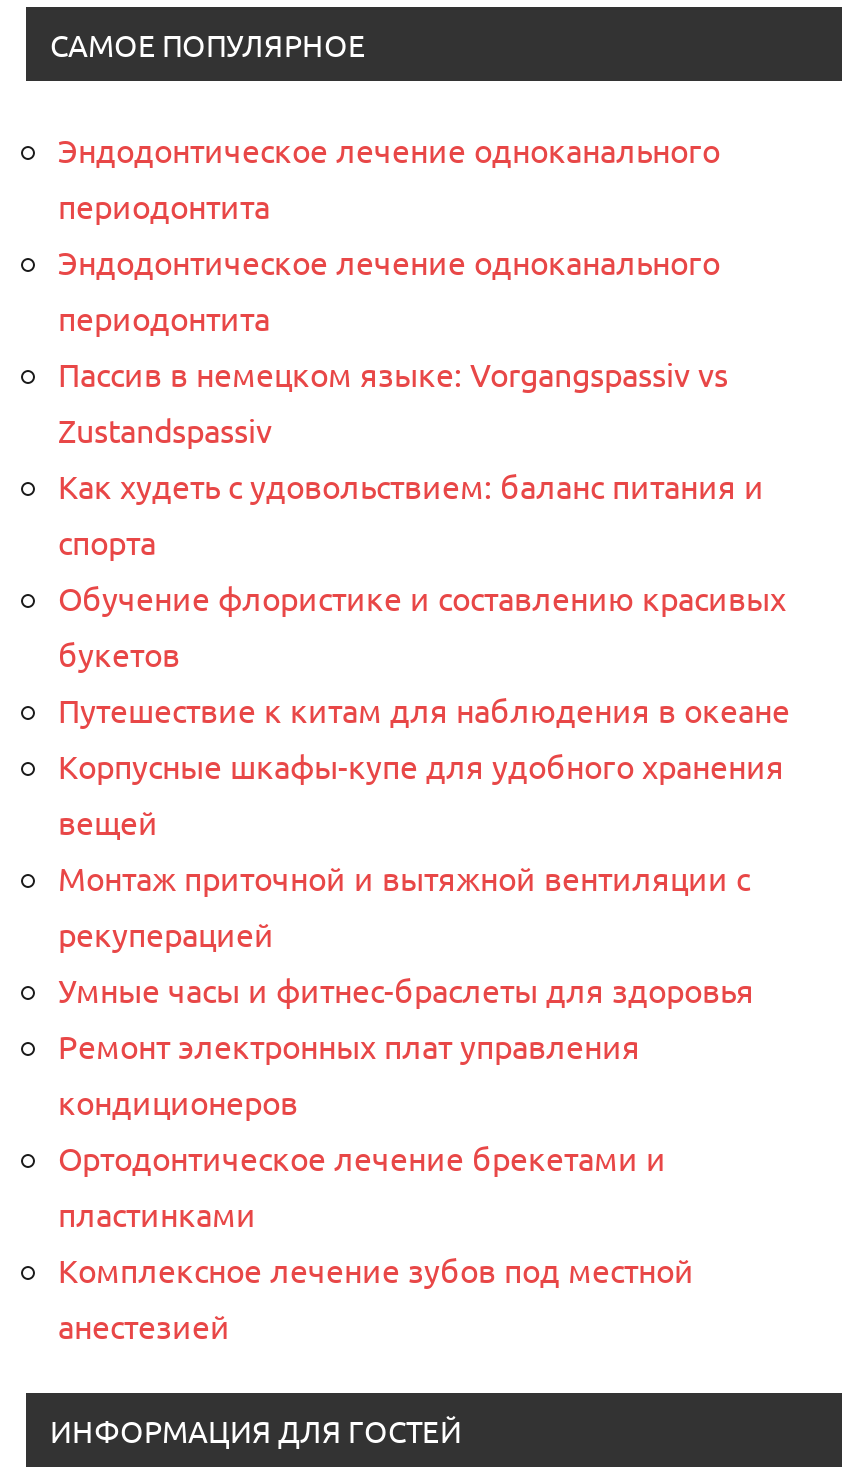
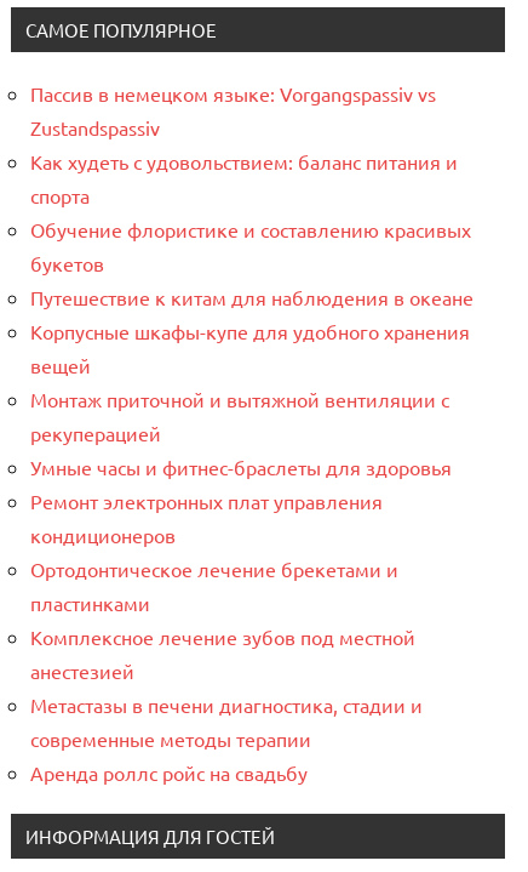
- Эндодонтическое лечение одноканального
- периодонтита
- Эндодонтическое лечение одноканального
- периодонтита

moved up: Пассив в немецком языке: Vorgangspassiv vs | Zustandspassiv | Как худеть с удовольствием: баланс питания и | ... | Комплексное лечение зубов под местной | анестезией

+ Метастазы в печени диагностика, стадии и
+ современные методы терапии
+ Аренда роллс ройс на свадьбу
